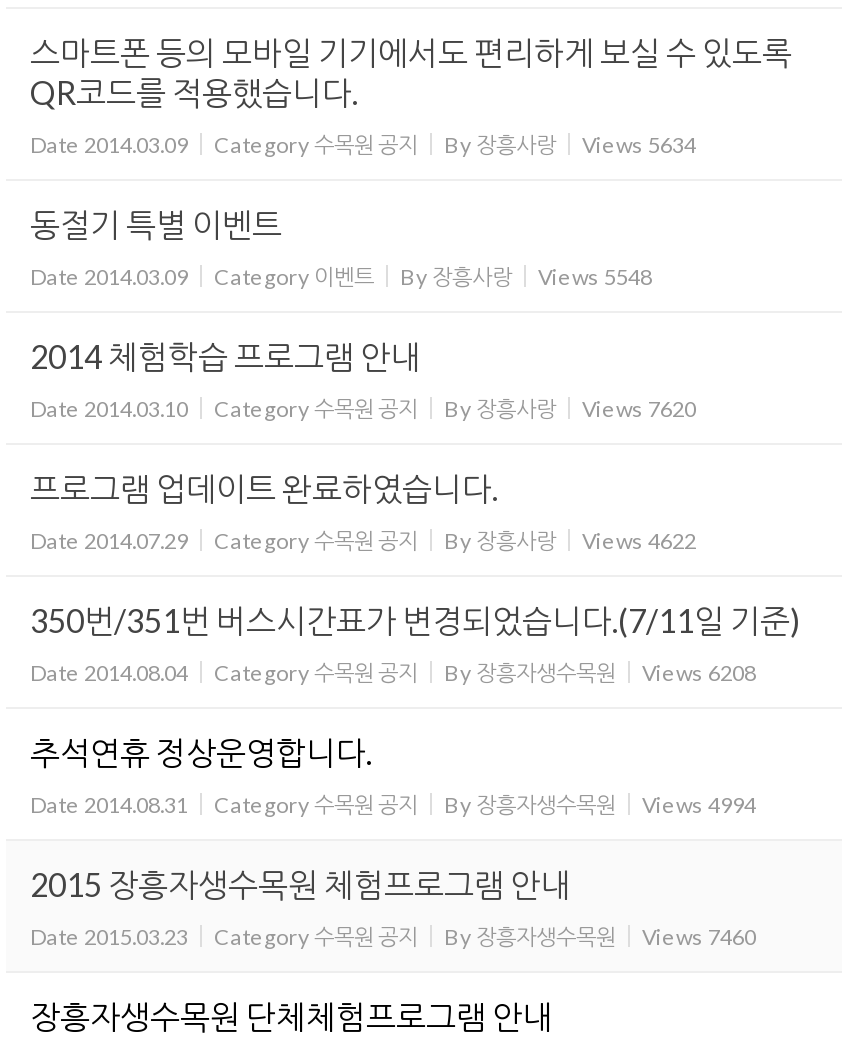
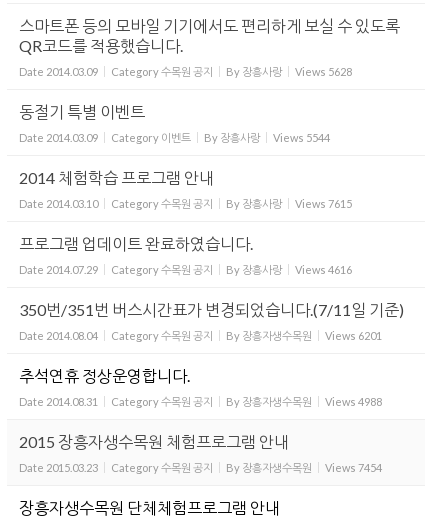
- Date 2014.03.09 Category 수목원 공지 By 장흥사랑 Views 5634
+ Date 2014.03.09 Category 수목원 공지 By 장흥사랑 Views 5628

- Date 2014.03.09 Category 이벤트 By 장흥사랑 Views 5548
+ Date 2014.03.09 Category 이벤트 By 장흥사랑 Views 5544

- Date 2014.03.10 Category 수목원 공지 By 장흥사랑 Views 7620
+ Date 2014.03.10 Category 수목원 공지 By 장흥사랑 Views 7615

- Date 2014.07.29 Category 수목원 공지 By 장흥사랑 Views 4622
+ Date 2014.07.29 Category 수목원 공지 By 장흥사랑 Views 4616

- Date 2014.08.04 Category 수목원 공지 By 장흥자생수목원 Views 6208
+ Date 2014.08.04 Category 수목원 공지 By 장흥자생수목원 Views 6201

- Date 2014.08.31 Category 수목원 공지 By 장흥자생수목원 Views 4994
+ Date 2014.08.31 Category 수목원 공지 By 장흥자생수목원 Views 4988

- Date 2015.03.23 Category 수목원 공지 By 장흥자생수목원 Views 7460
+ Date 2015.03.23 Category 수목원 공지 By 장흥자생수목원 Views 7454
